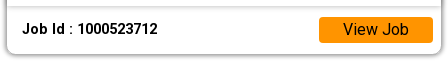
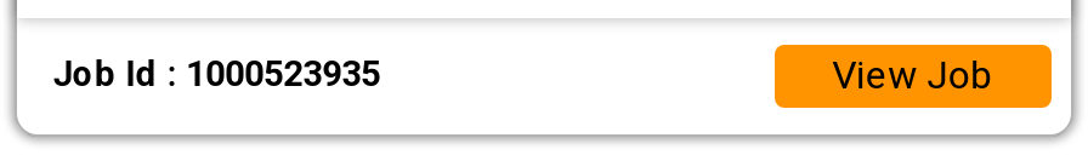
- Job Id : 1000523712
+ Job Id : 1000523935
